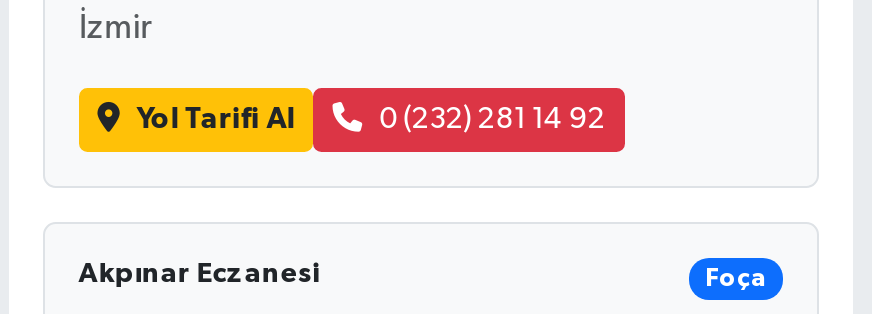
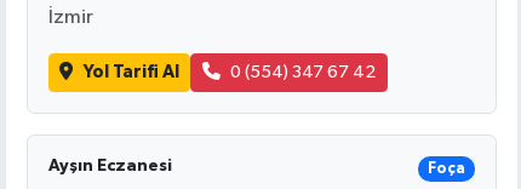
- 0 (232) 281 14 92
+ 0 (554) 347 67 42

- Akpınar Eczanesi
+ Ayşın Eczanesi
